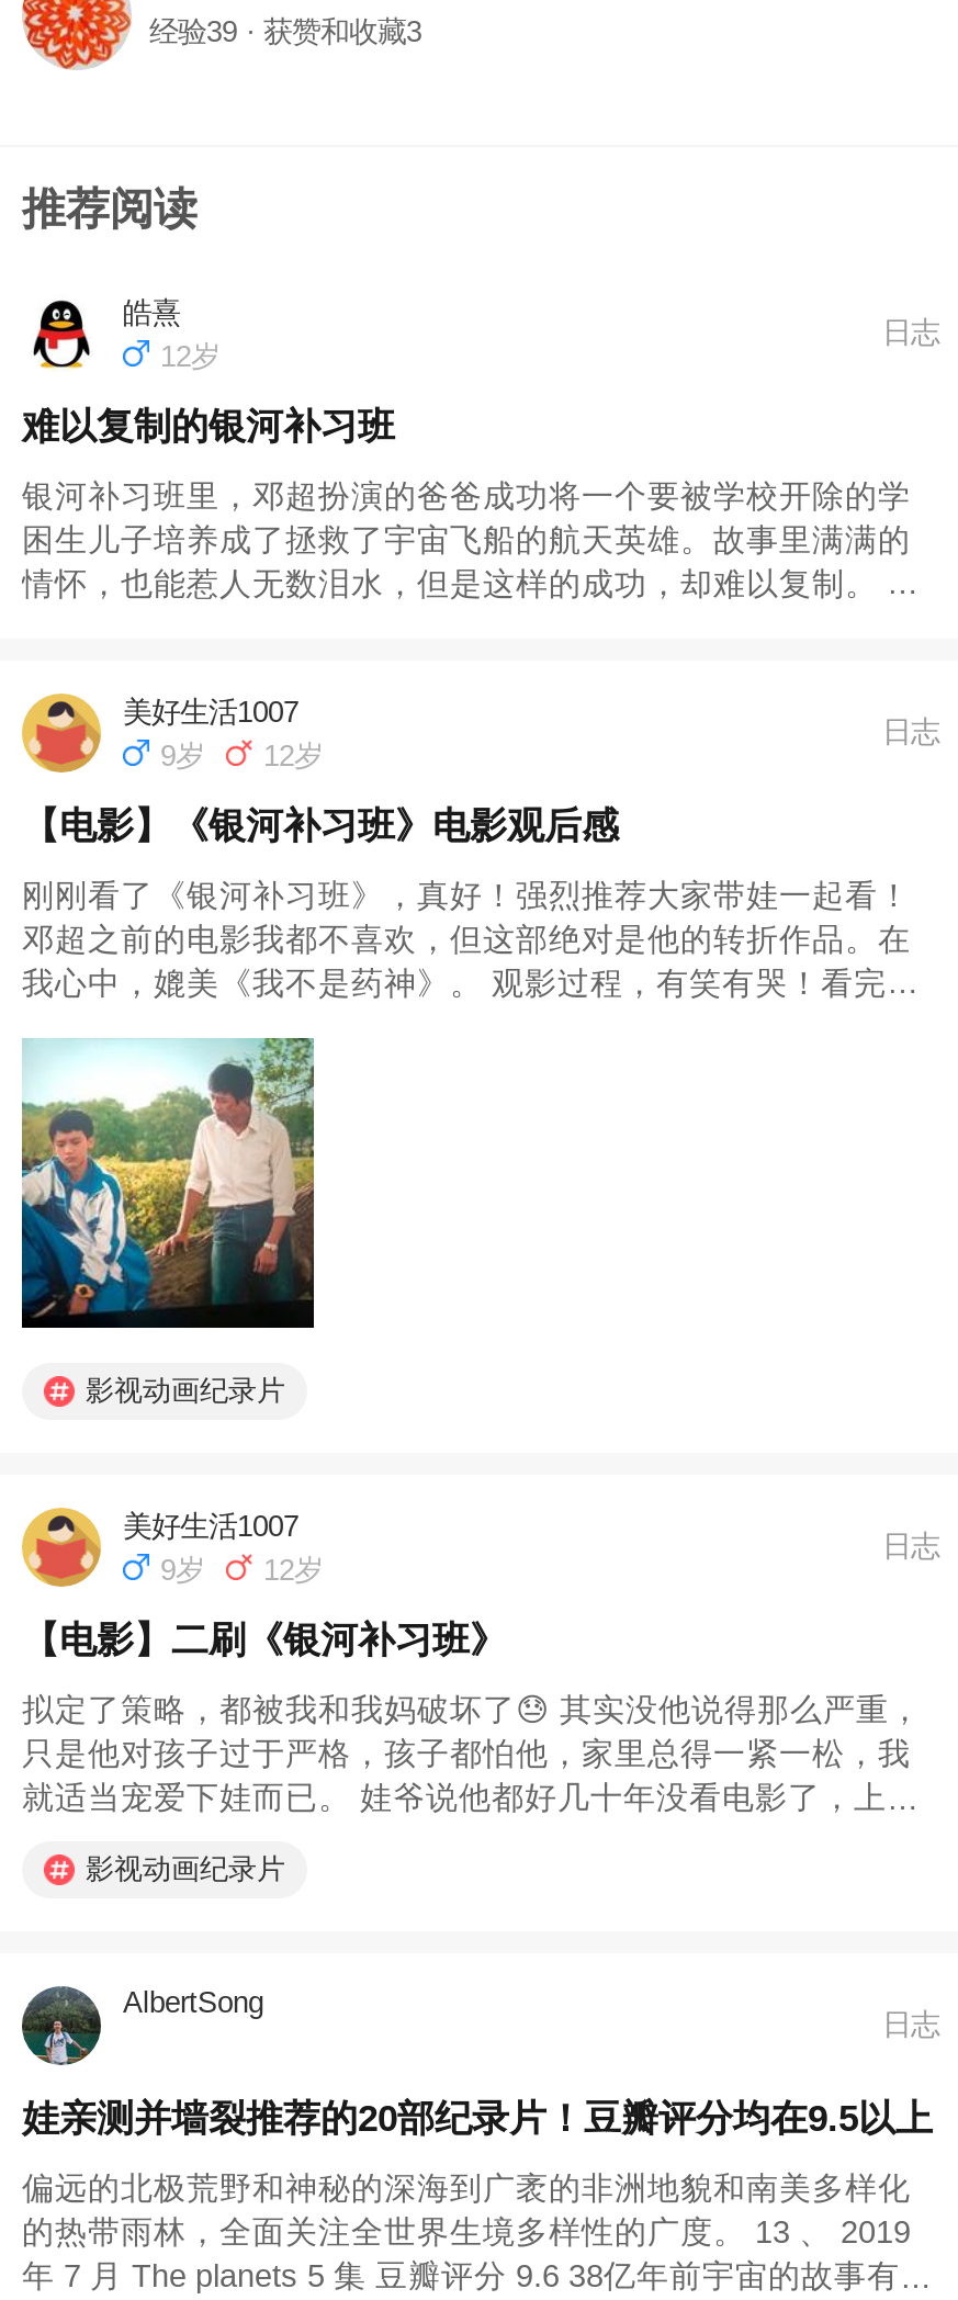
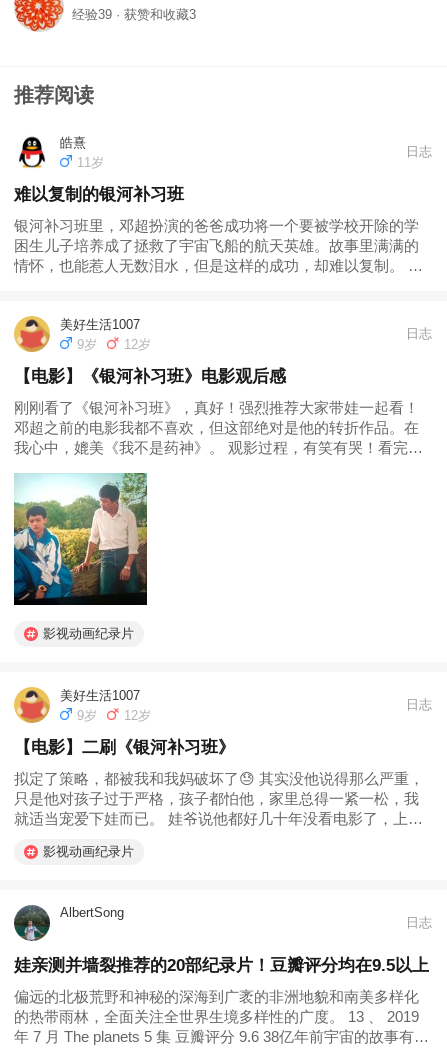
- 12岁
+ 11岁
